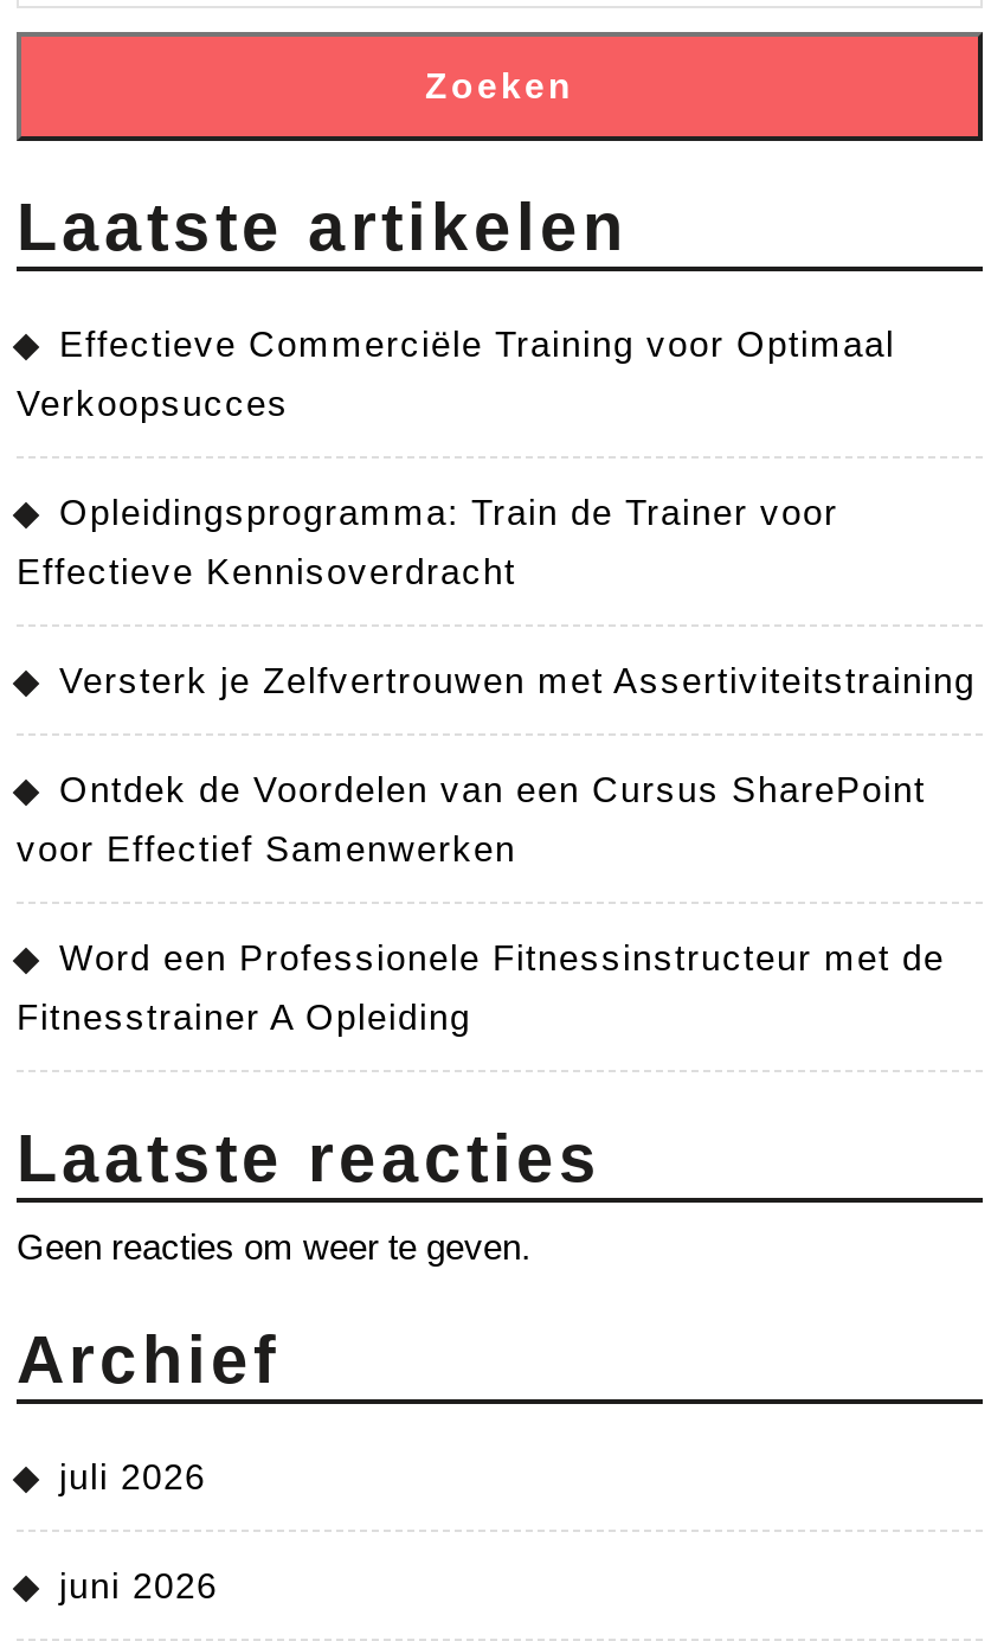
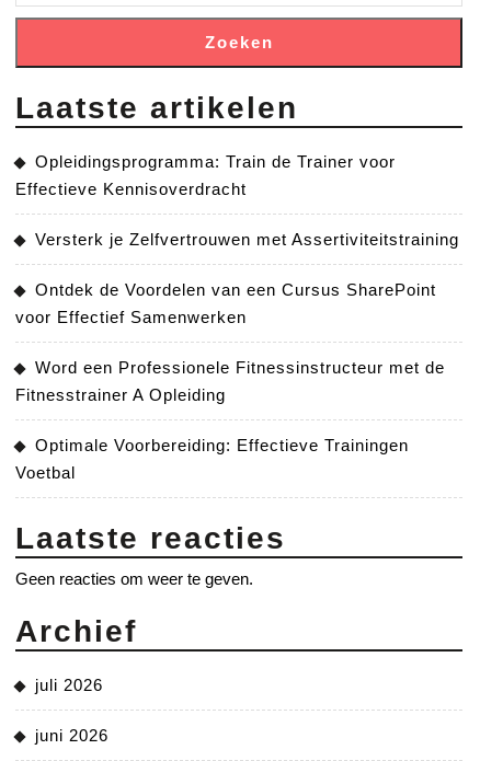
- Effectieve Commerciële Training voor Optimaal
- Verkoopsucces

moved up: Opleidingsprogramma: Train de Trainer voor | Effectieve Kennisoverdracht | Versterk je Zelfvertrouwen met Assertiviteitstraining | Ontdek de Voordelen van een Cursus SharePoint | voor Effectief Samenwerken | Word een Professionele Fitnessinstructeur met de | Fitnesstrainer A Opleiding

+ Optimale Voorbereiding: Effectieve Trainingen
+ Voetbal
